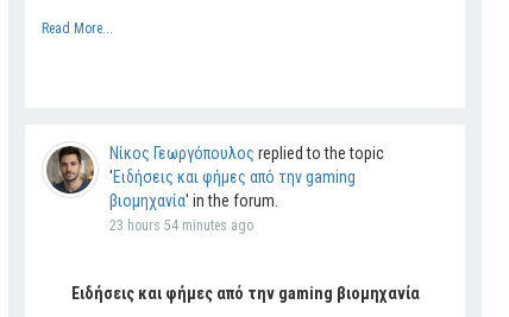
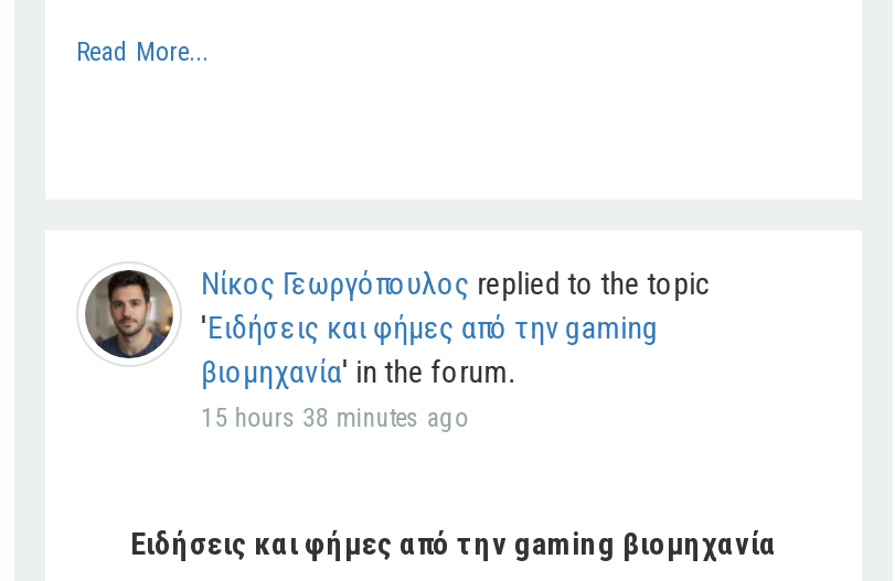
- 23 hours 54 minutes ago
+ 15 hours 38 minutes ago
